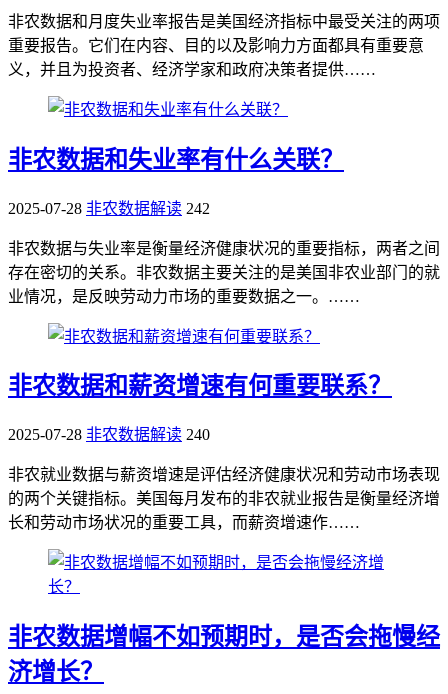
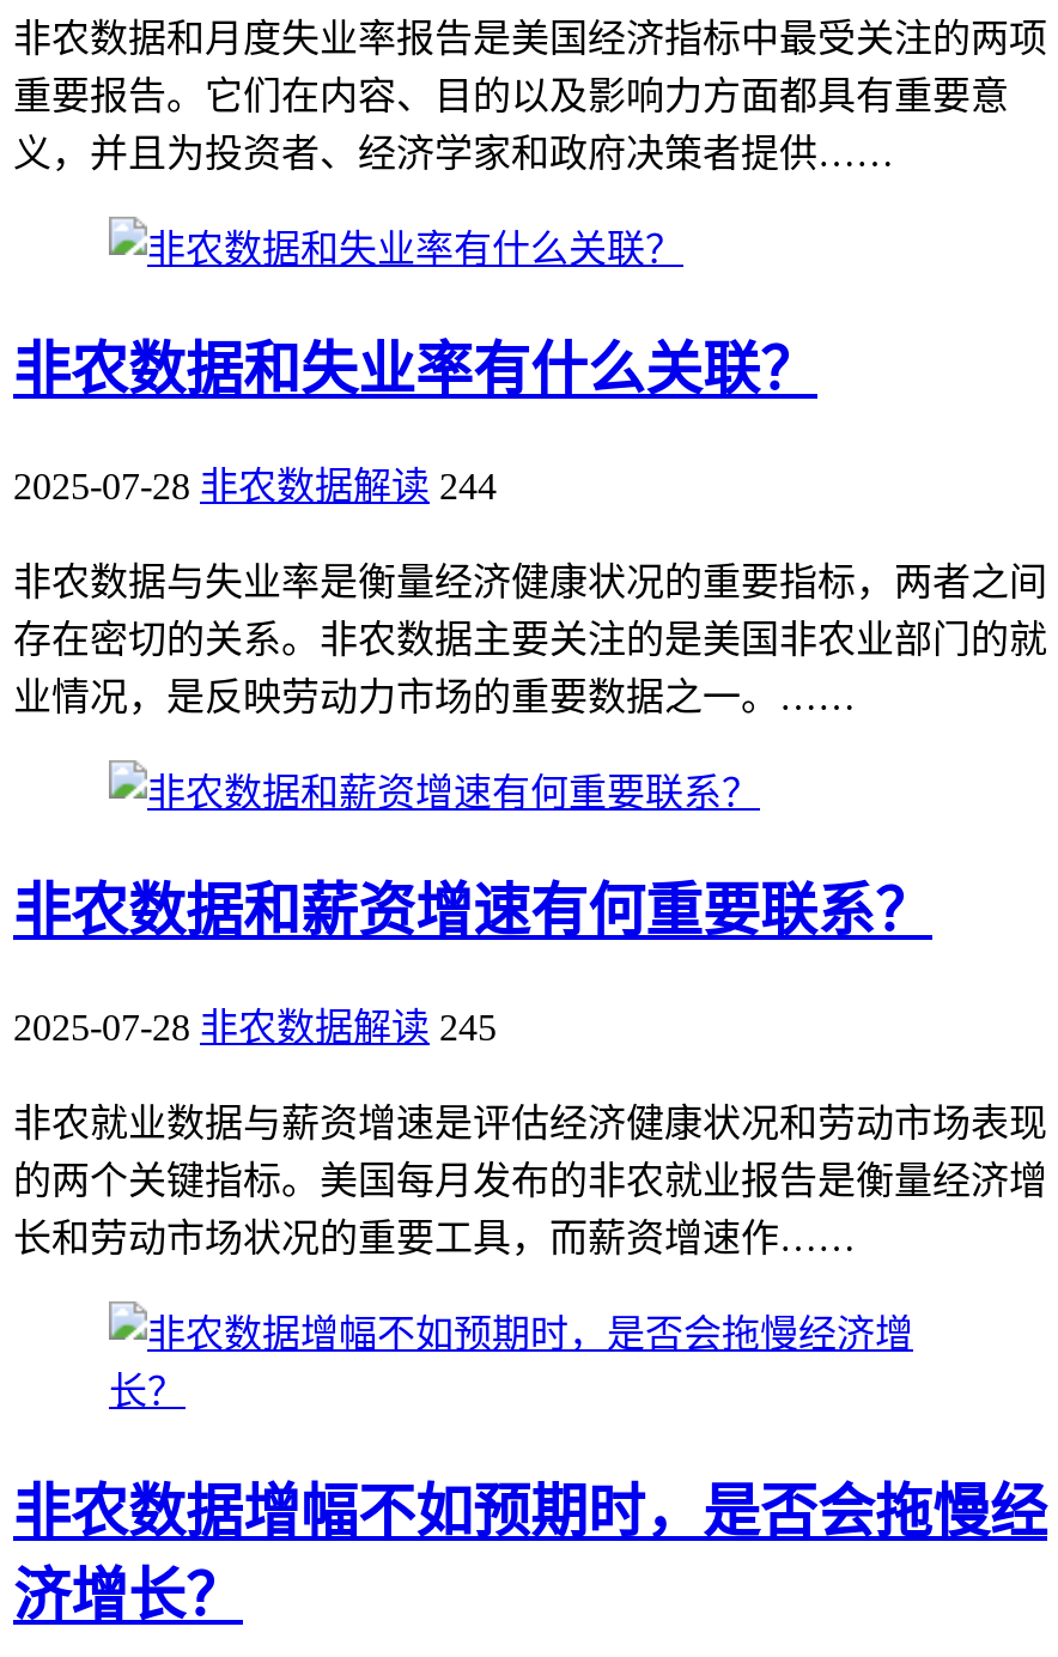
- 2025-07-28 非农数据解读 242
+ 2025-07-28 非农数据解读 244

- 2025-07-28 非农数据解读 240
+ 2025-07-28 非农数据解读 245
